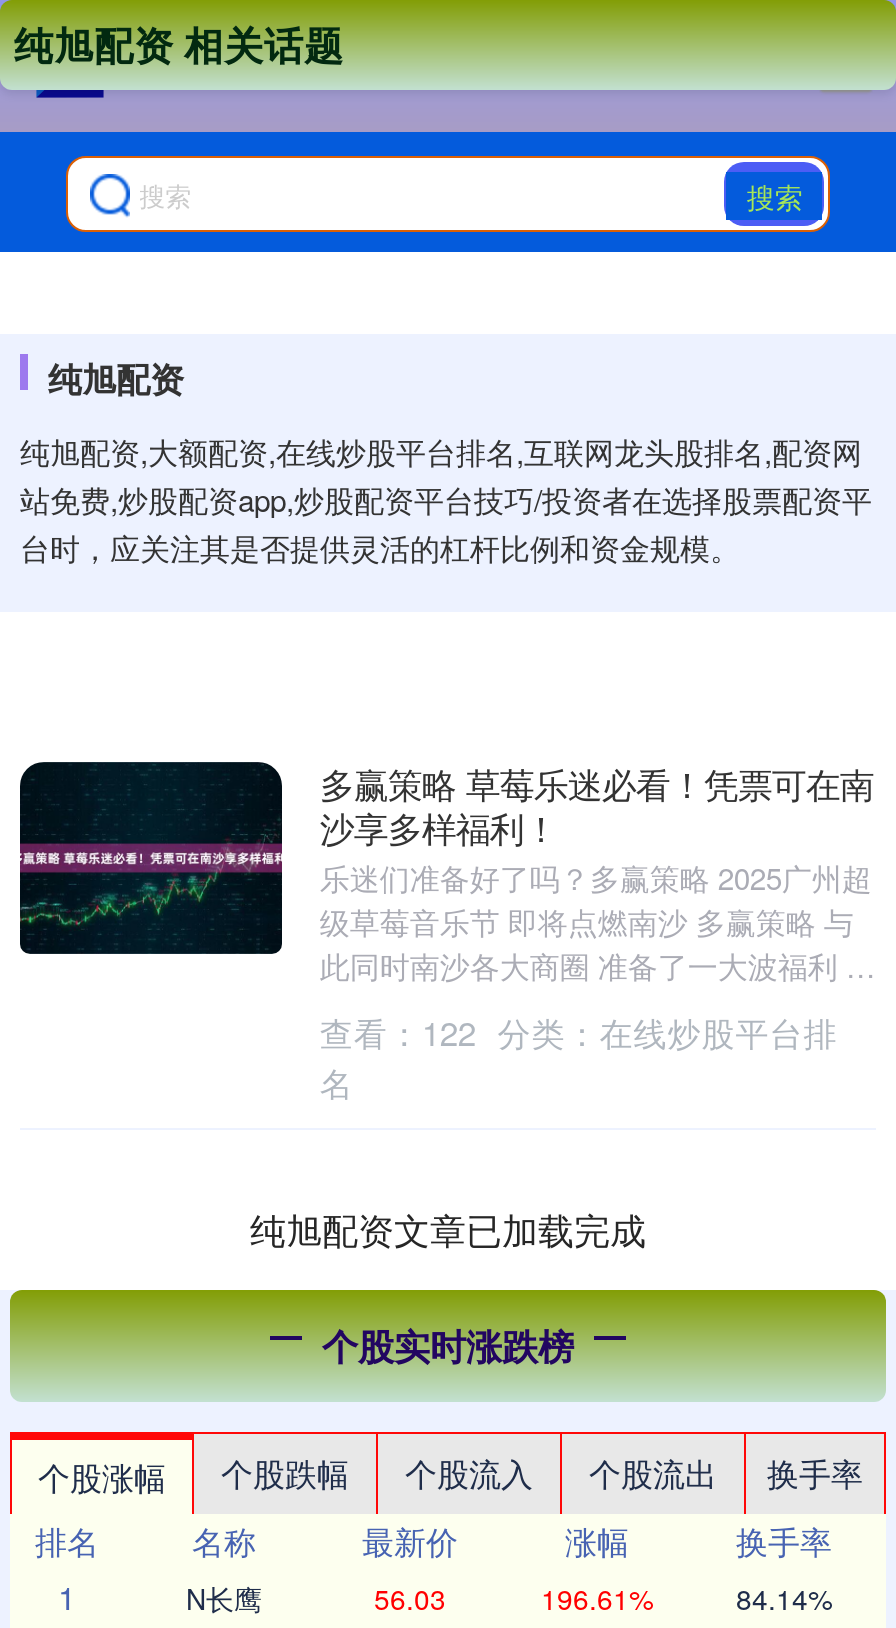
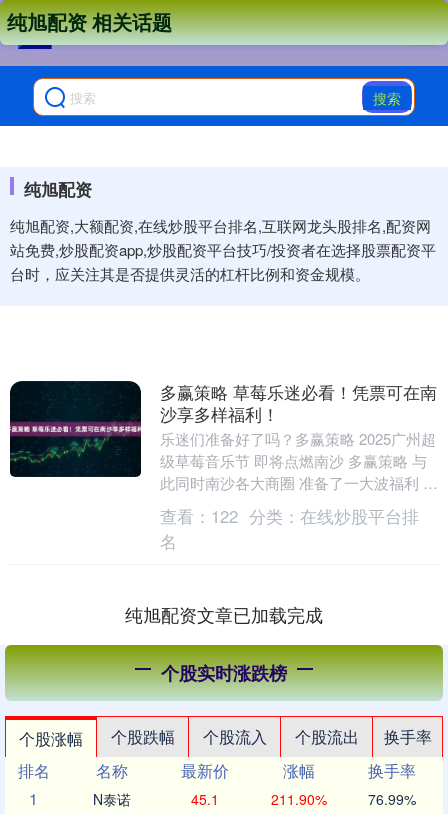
- N长鹰
+ N泰诺

- 56.03
+ 45.1

- 196.61%
+ 211.90%

- 84.14%
+ 76.99%
